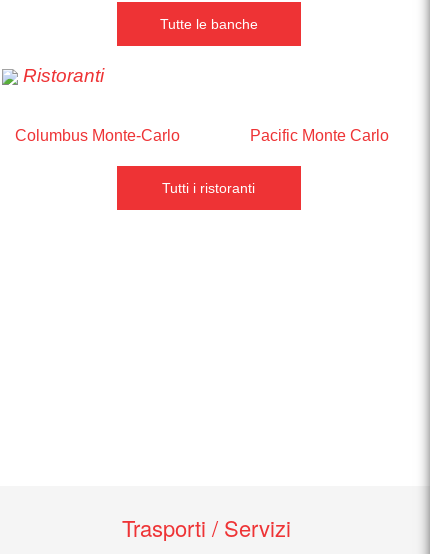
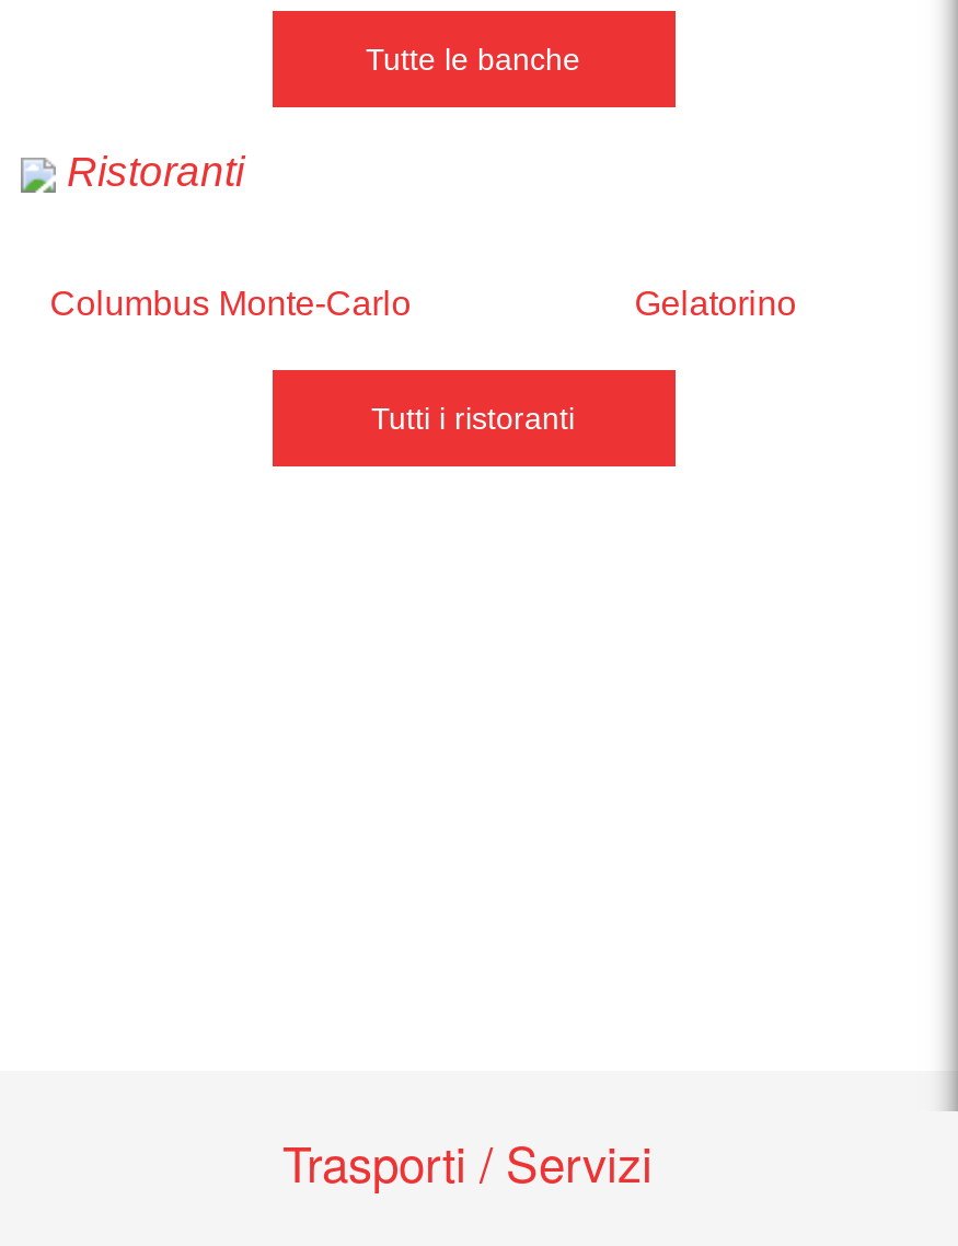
- Pacific Monte Carlo
+ Gelatorino
